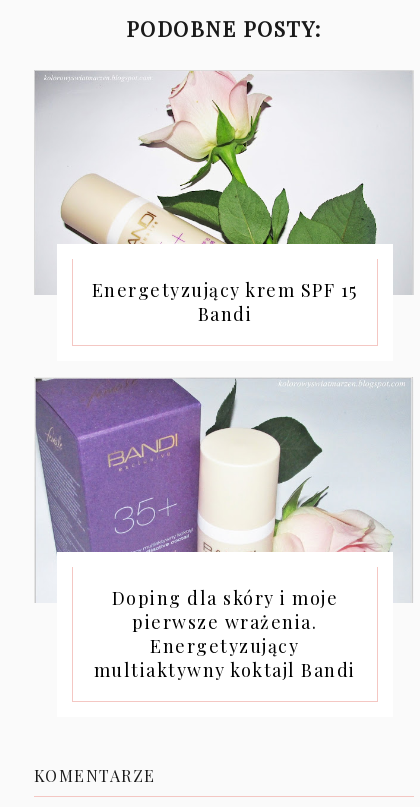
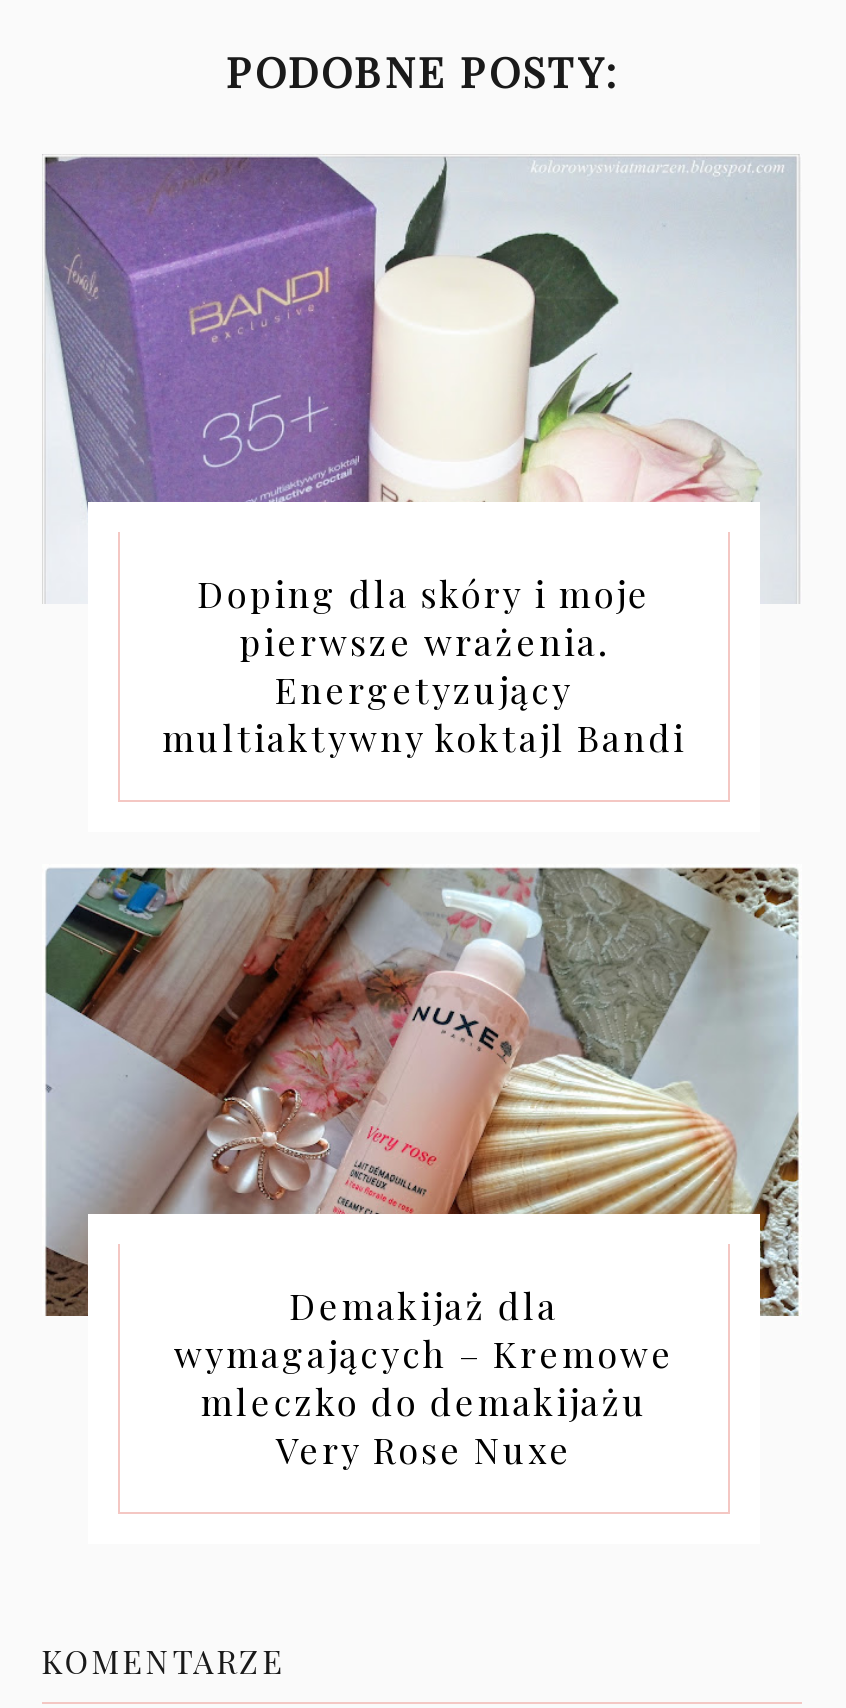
- [image]
- Energetyzujący krem SPF 15
- Bandi

moved up: [image] | Doping dla skóry i moje | pierwsze wrażenia. | Energetyzujący | multiaktywny koktajl Bandi

+ [image]
+ Demakijaż dla
+ wymagających – Kremowe
+ mleczko do demakijażu
+ Very Rose Nuxe
